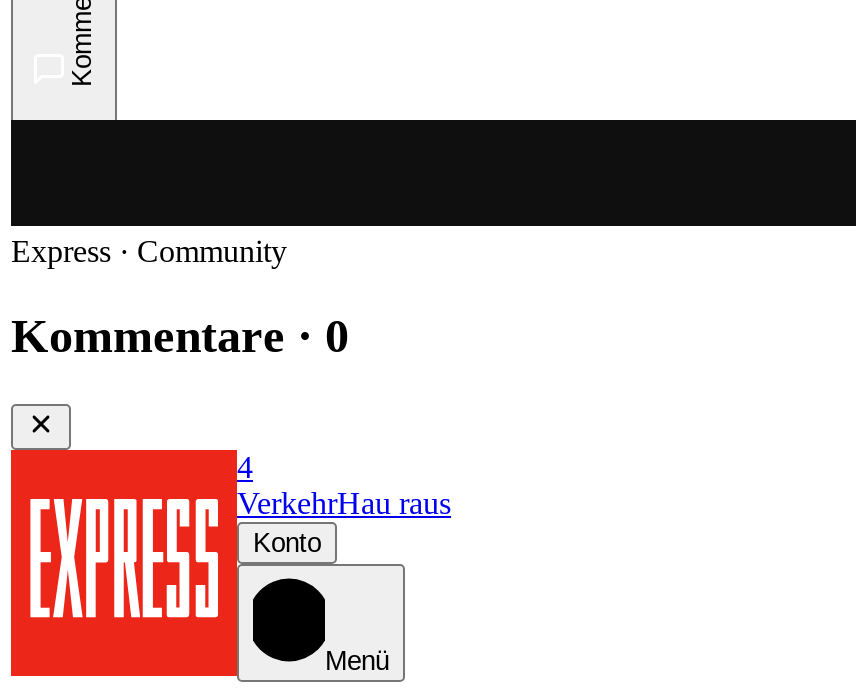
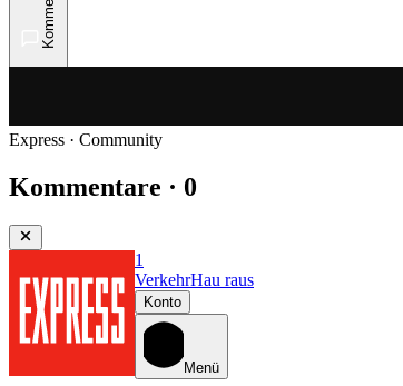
- 4
+ 1
